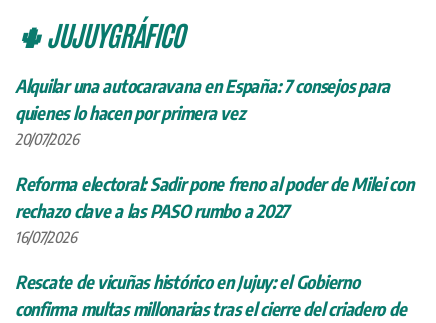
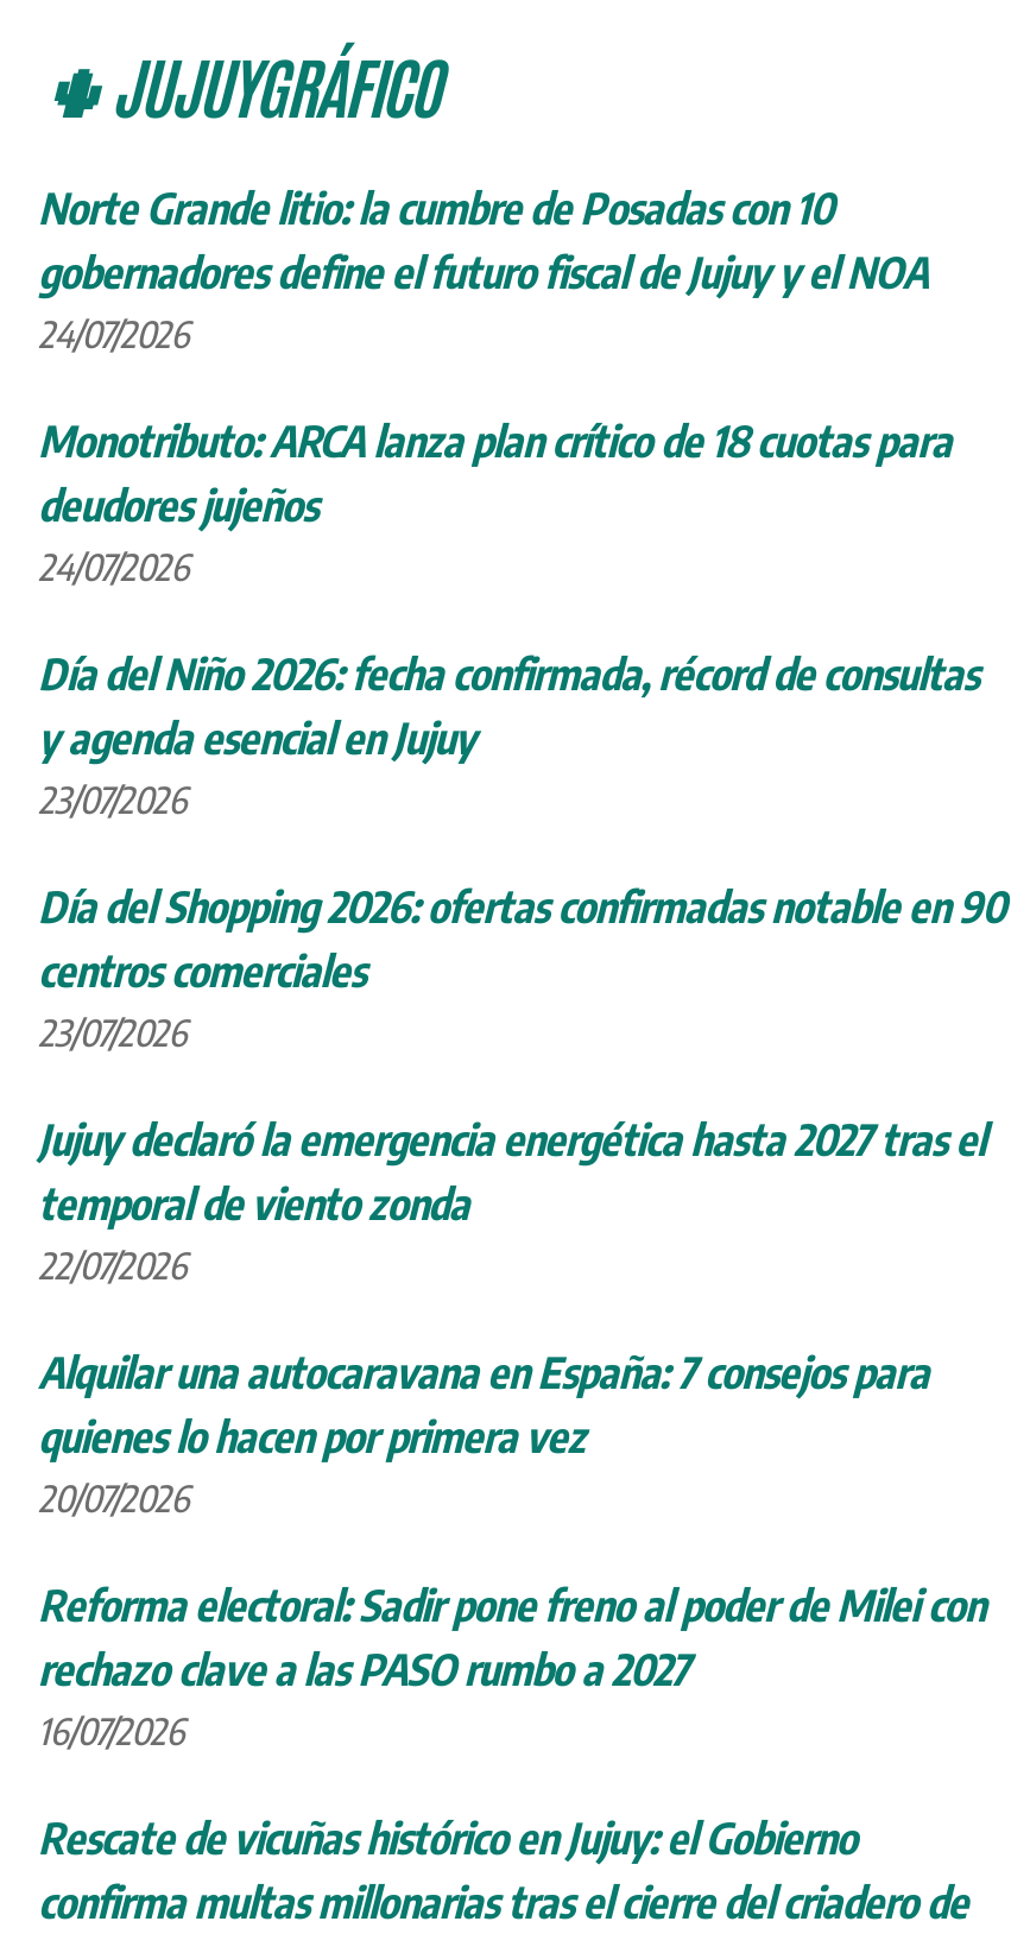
+ Norte Grande litio: la cumbre de Posadas con 10
+ gobernadores define el futuro fiscal de Jujuy y el NOA
+ 24/07/2026
+ Monotributo: ARCA lanza plan crítico de 18 cuotas para
+ deudores jujeños
+ 24/07/2026
+ Día del Niño 2026: fecha confirmada, récord de consultas
+ y agenda esencial en Jujuy
+ 23/07/2026
+ Día del Shopping 2026: ofertas confirmadas notable en 90
+ centros comerciales
+ 23/07/2026
+ Jujuy declaró la emergencia energética hasta 2027 tras el
+ temporal de viento zonda
+ 22/07/2026
